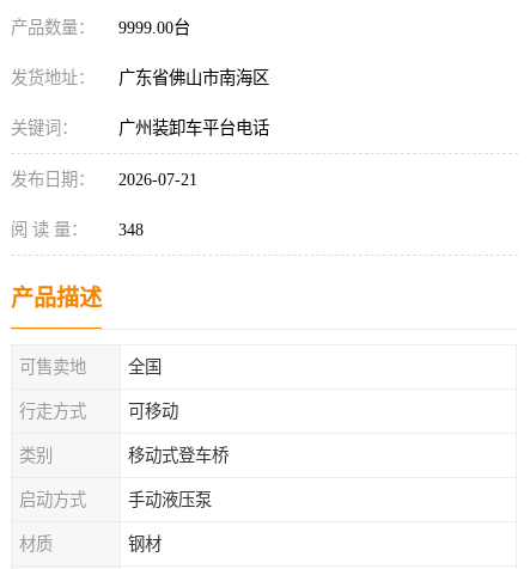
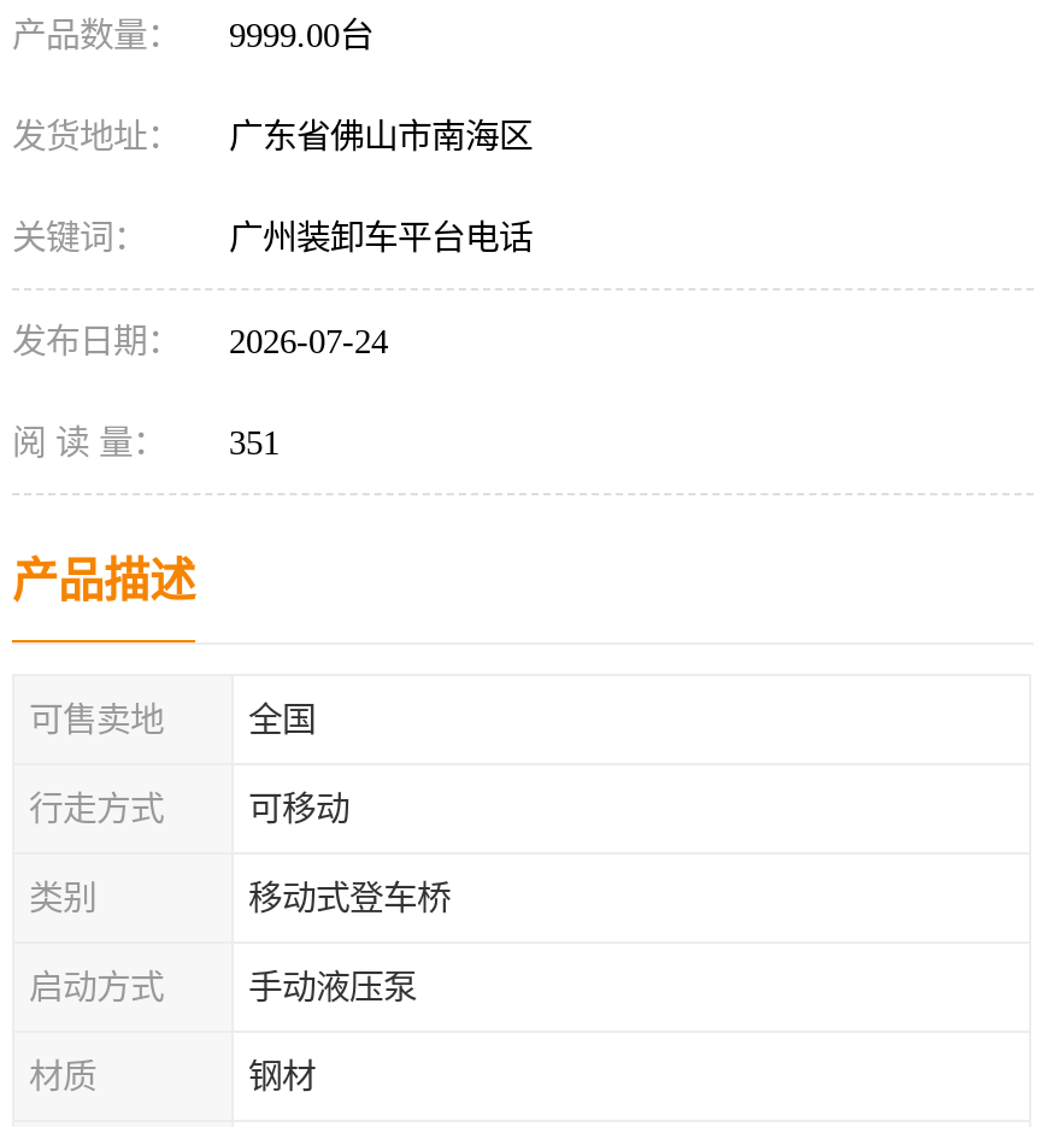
- 发布日期： 2026-07-21
+ 发布日期： 2026-07-24

- 阅 读 量： 348
+ 阅 读 量： 351
